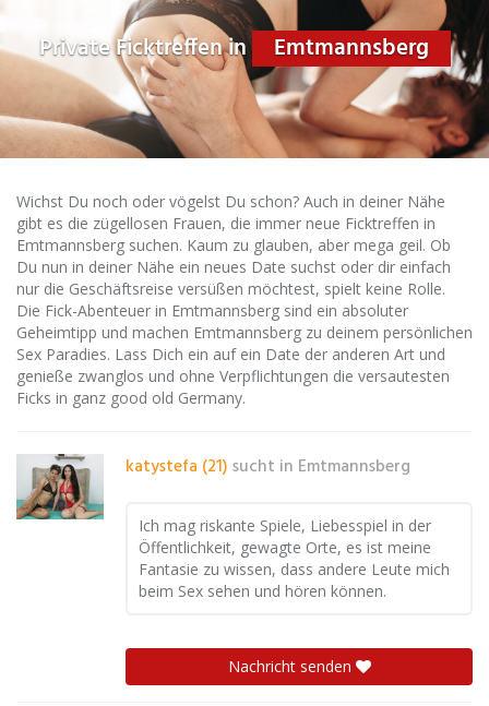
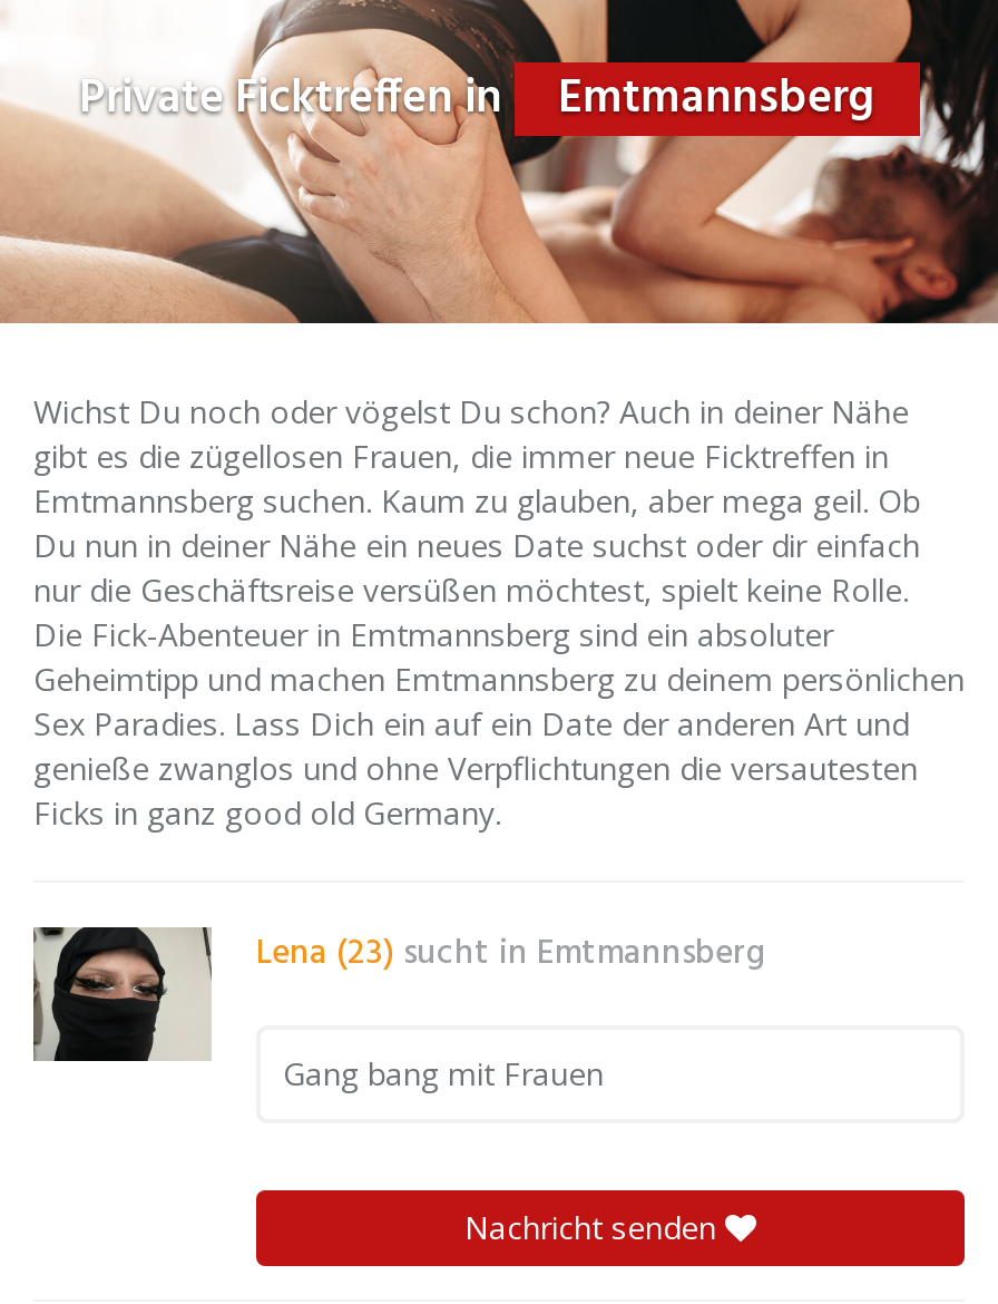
- [image]
- katystefa (21) sucht in Emtmannsberg
+ [image]
+ Lena (23) sucht in Emtmannsberg

- Ich mag riskante Spiele, Liebesspiel in der
- Öffentlichkeit, gewagte Orte, es ist meine
- Fantasie zu wissen, dass andere Leute mich
- beim Sex sehen und hören können.
+ Gang bang mit Frauen
